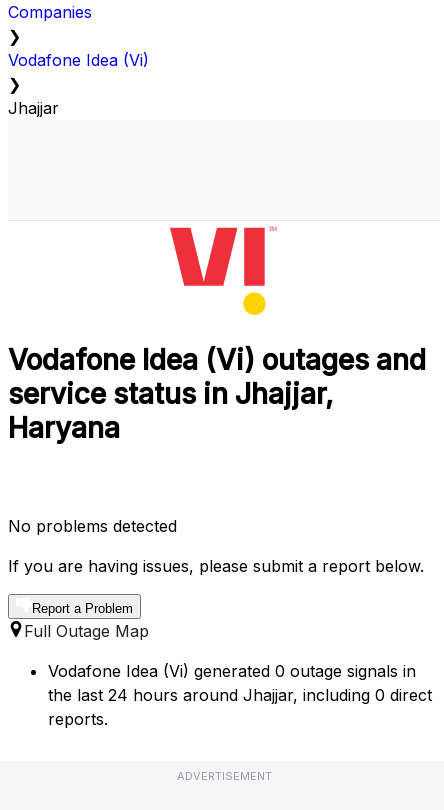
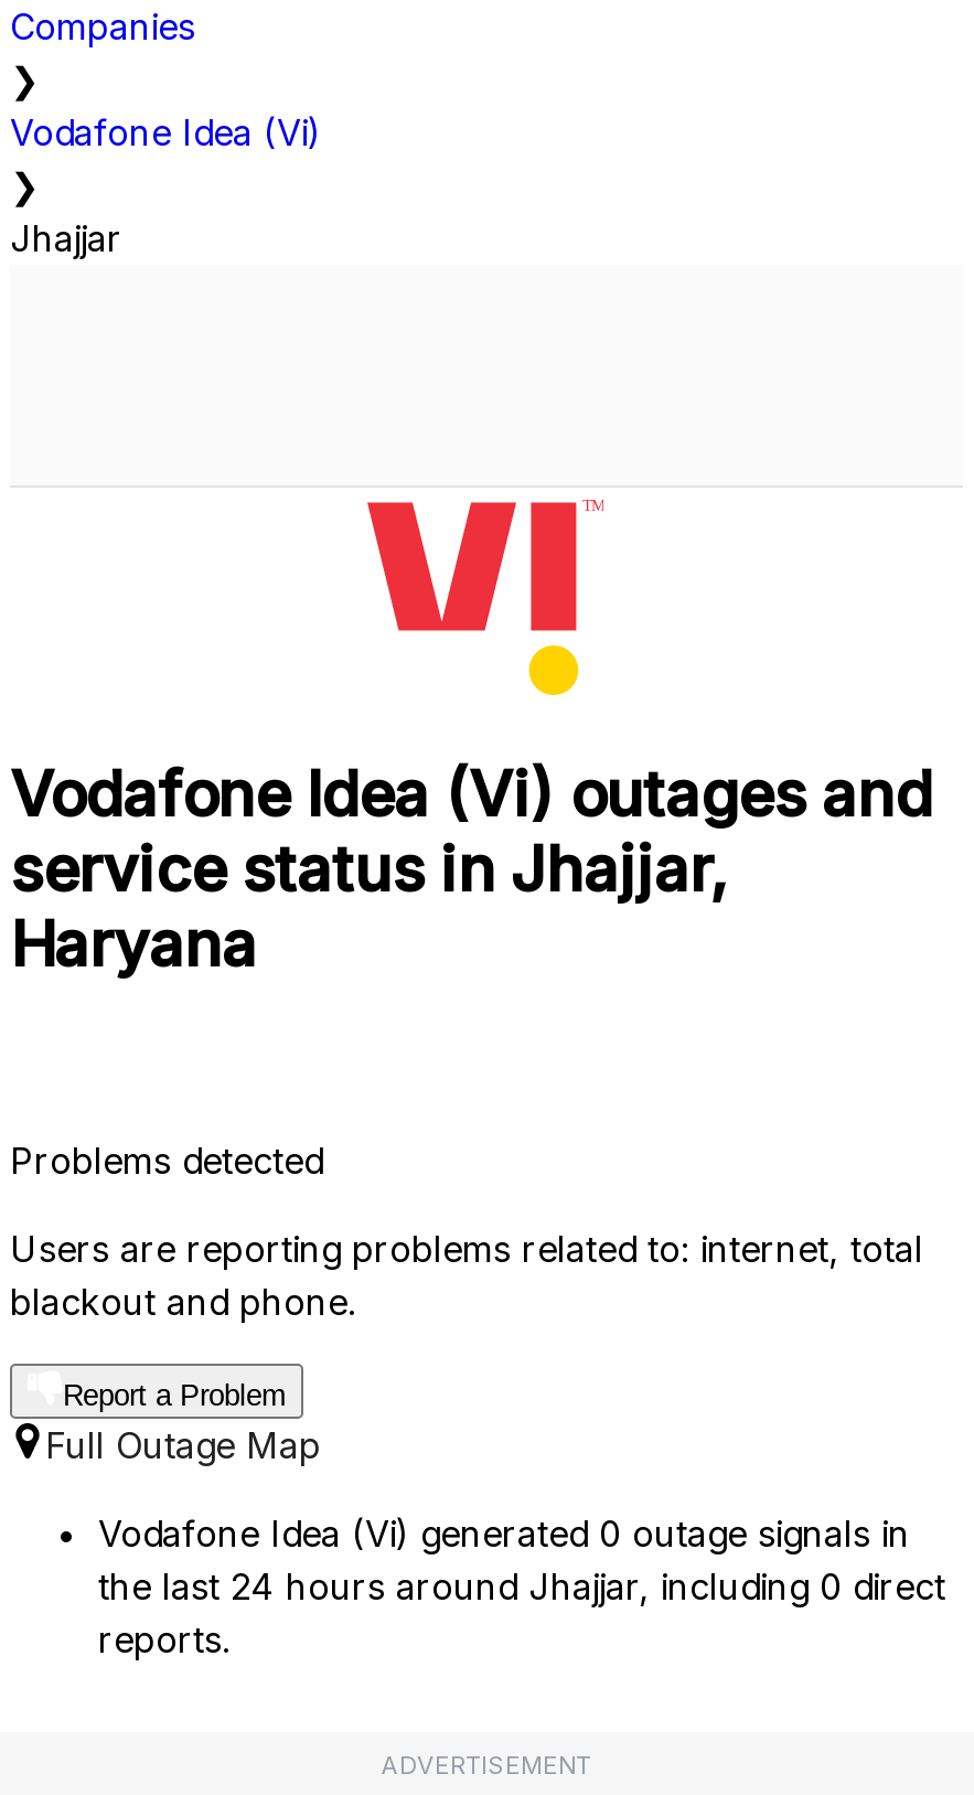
- No problems detected
+ Problems detected

- If you are having issues, please submit a report below.
+ Users are reporting problems related to: internet, total
+ blackout and phone.
